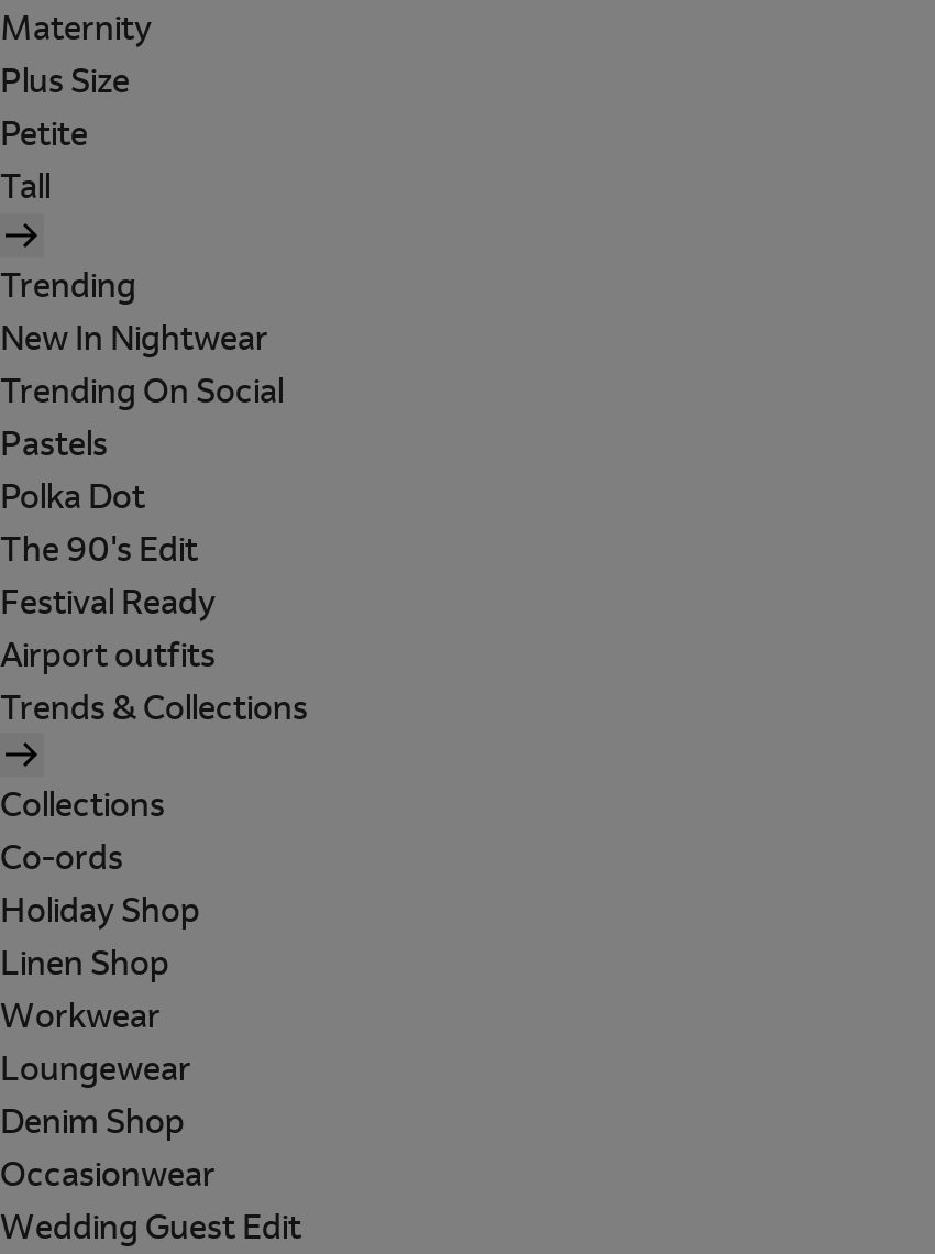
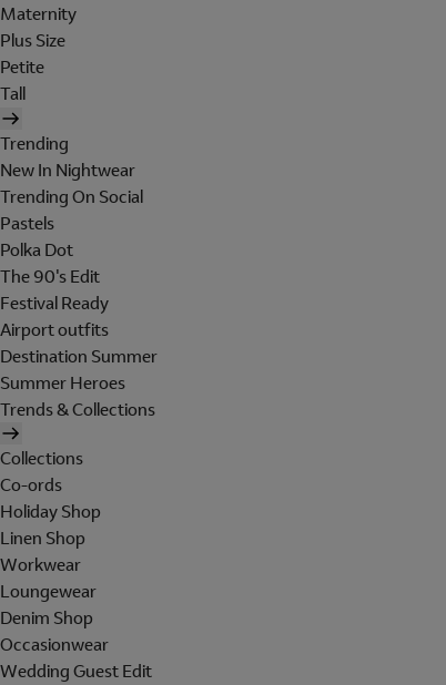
+ Destination Summer
+ Summer Heroes
